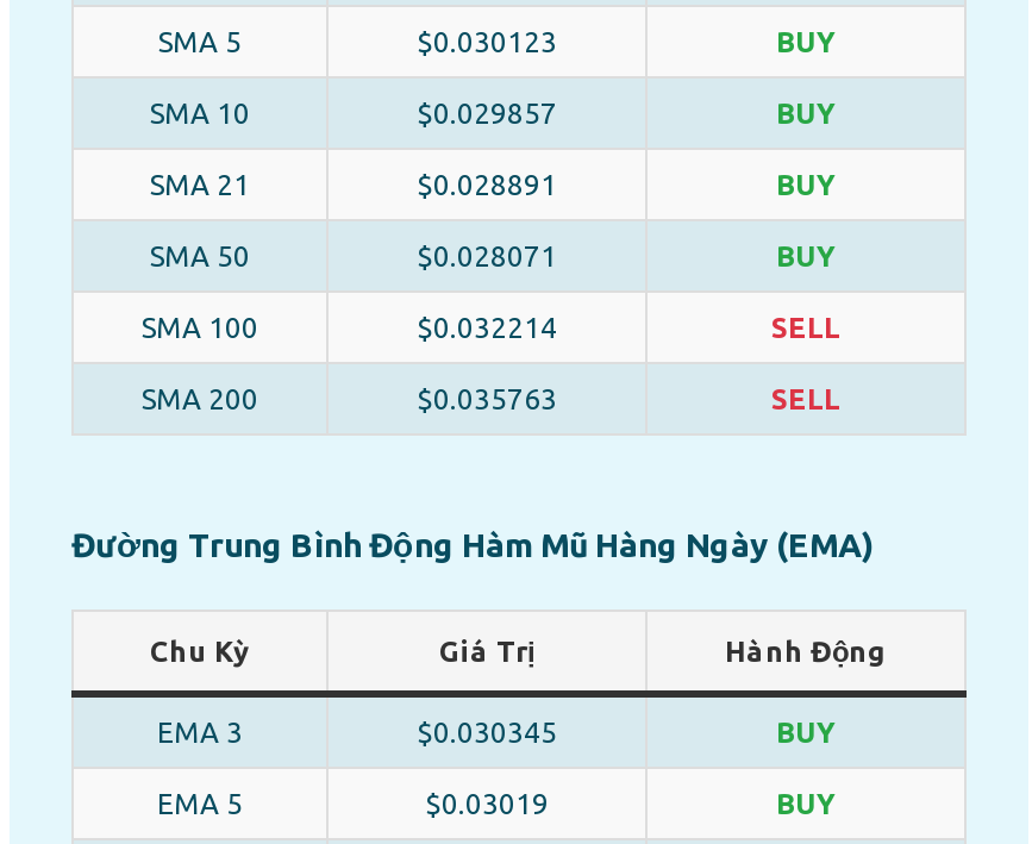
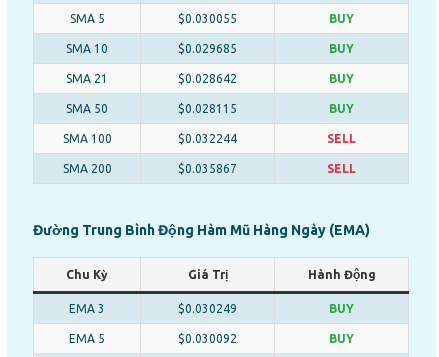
- $0.030123
+ $0.030055

- $0.029857
+ $0.029685

- $0.028891
+ $0.028642

- $0.028071
+ $0.028115

- $0.032214
+ $0.032244

- $0.035763
+ $0.035867

- $0.030345
+ $0.030249

- $0.03019
+ $0.030092
